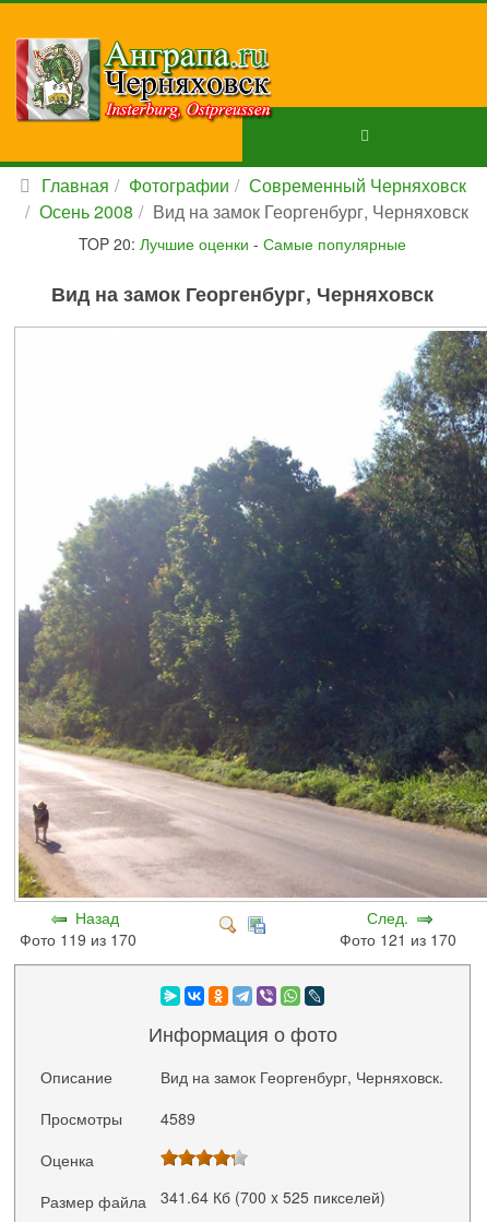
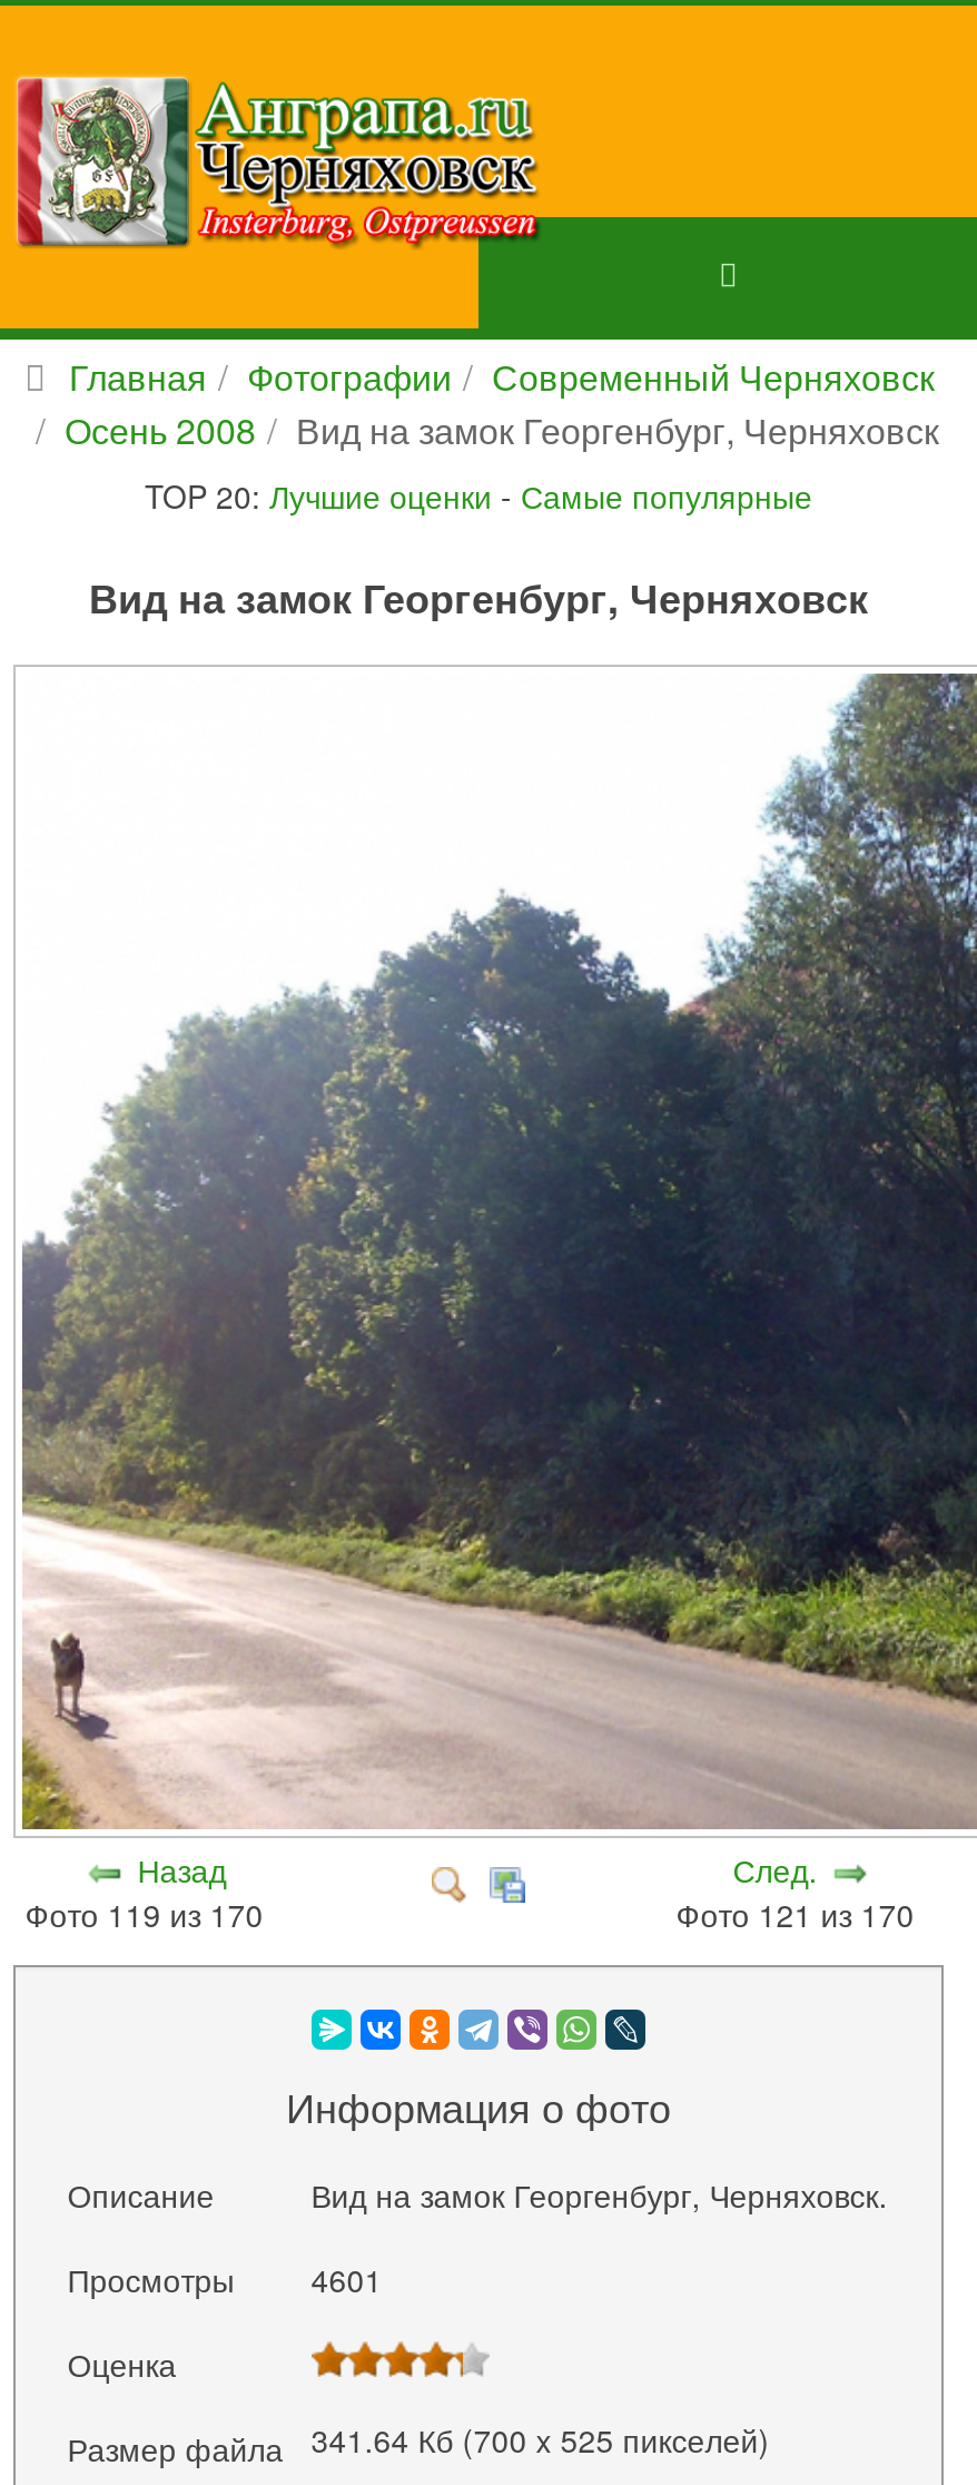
- Просмотры 4589
+ Просмотры 4601
